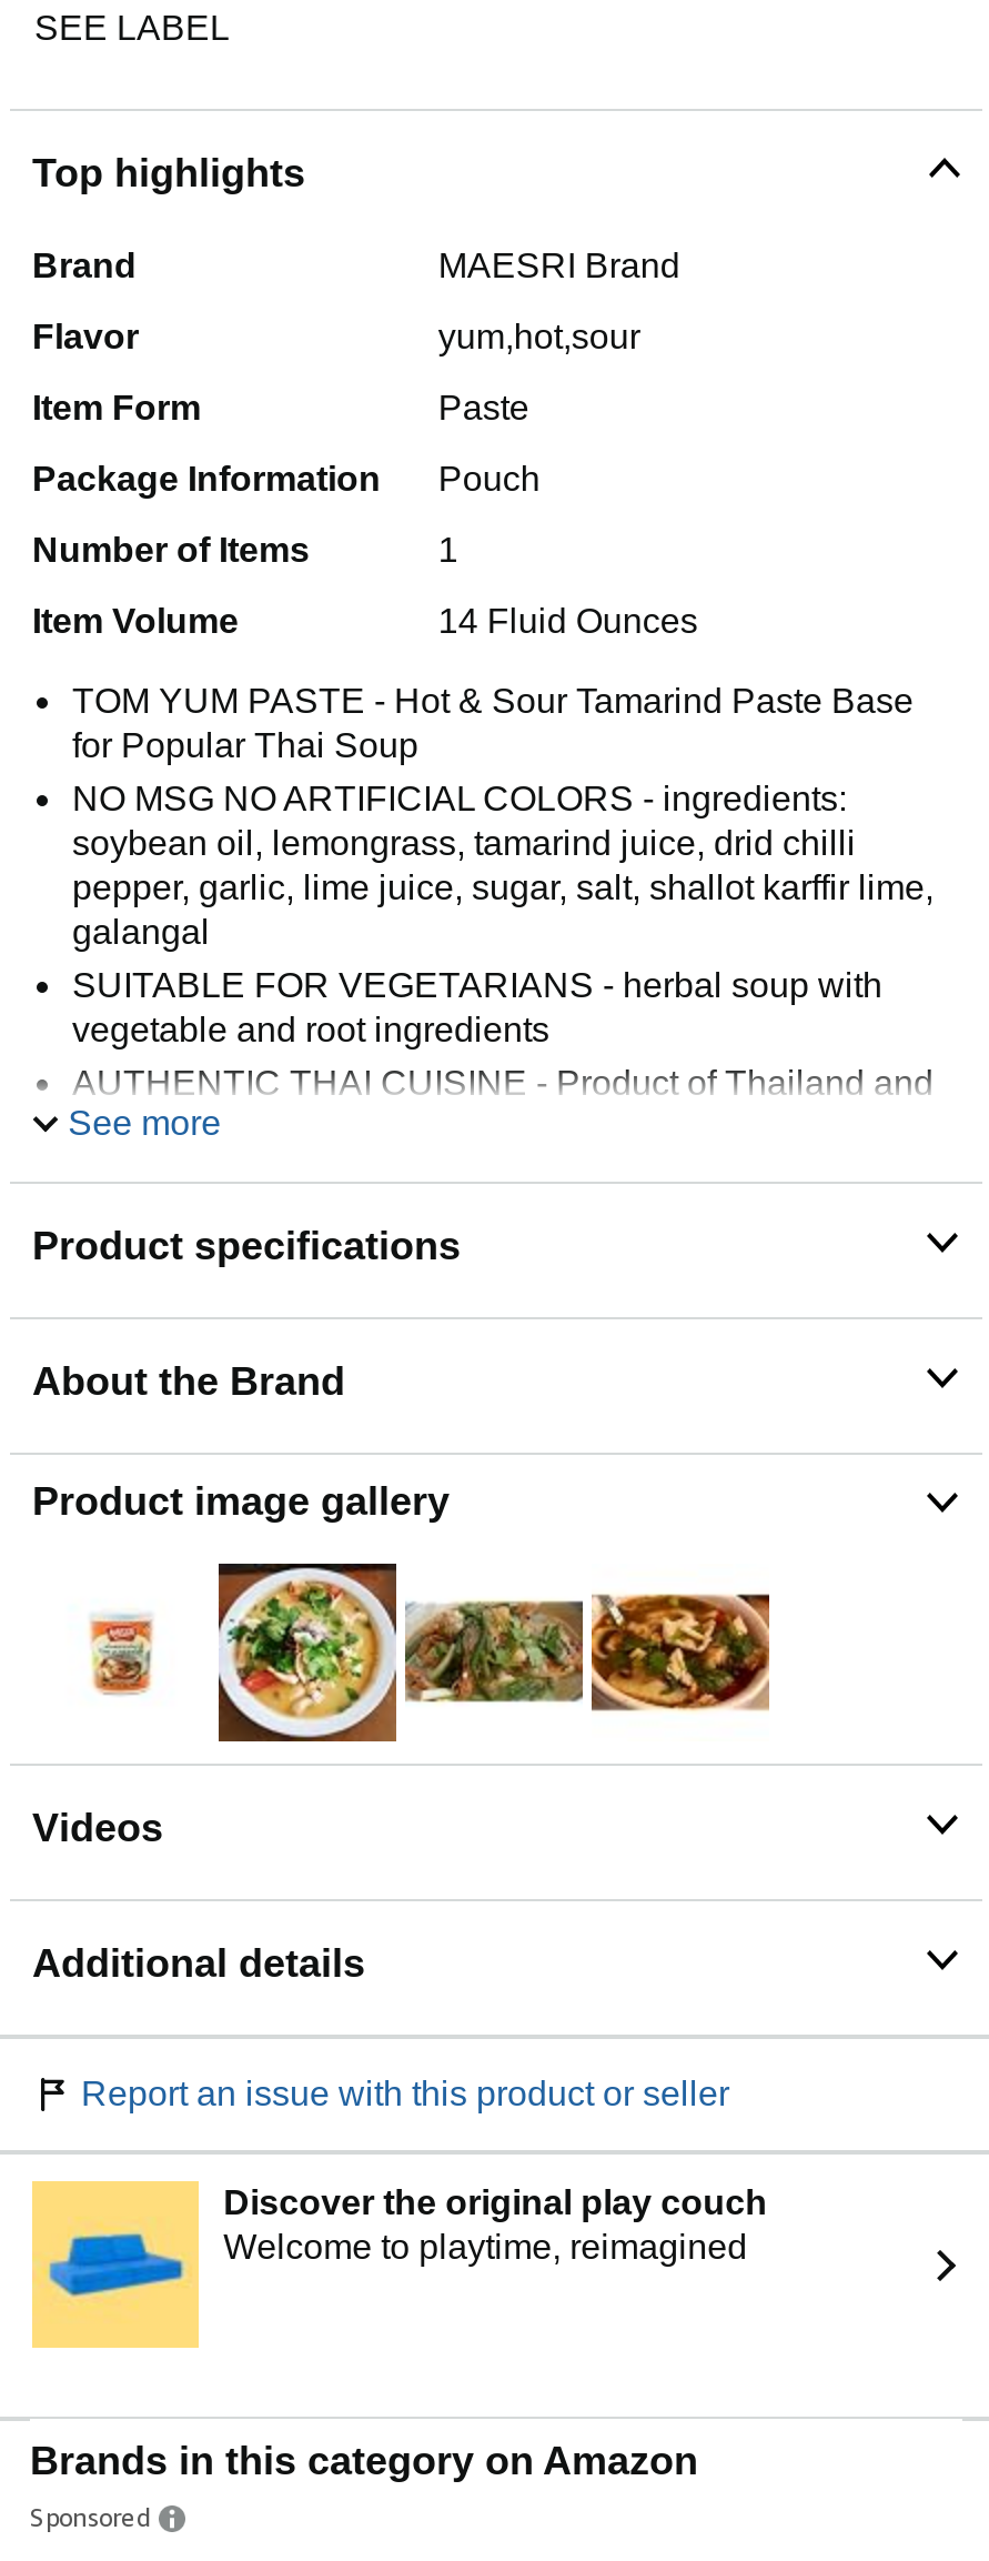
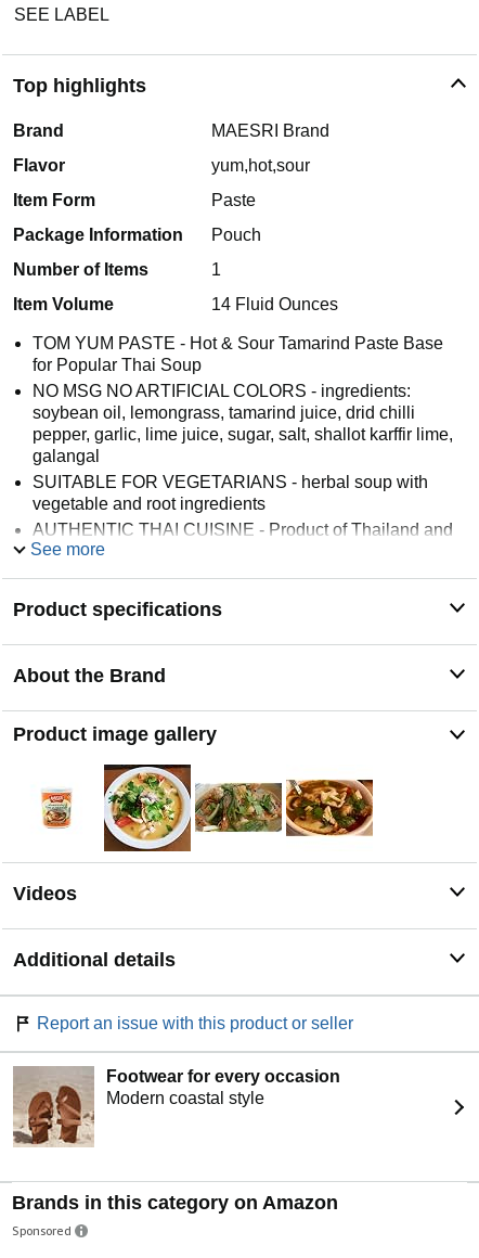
- [image]
- Discover the original play couch
- Welcome to playtime, reimagined
+ [image]
+ Footwear for every occasion
+ Modern coastal style
